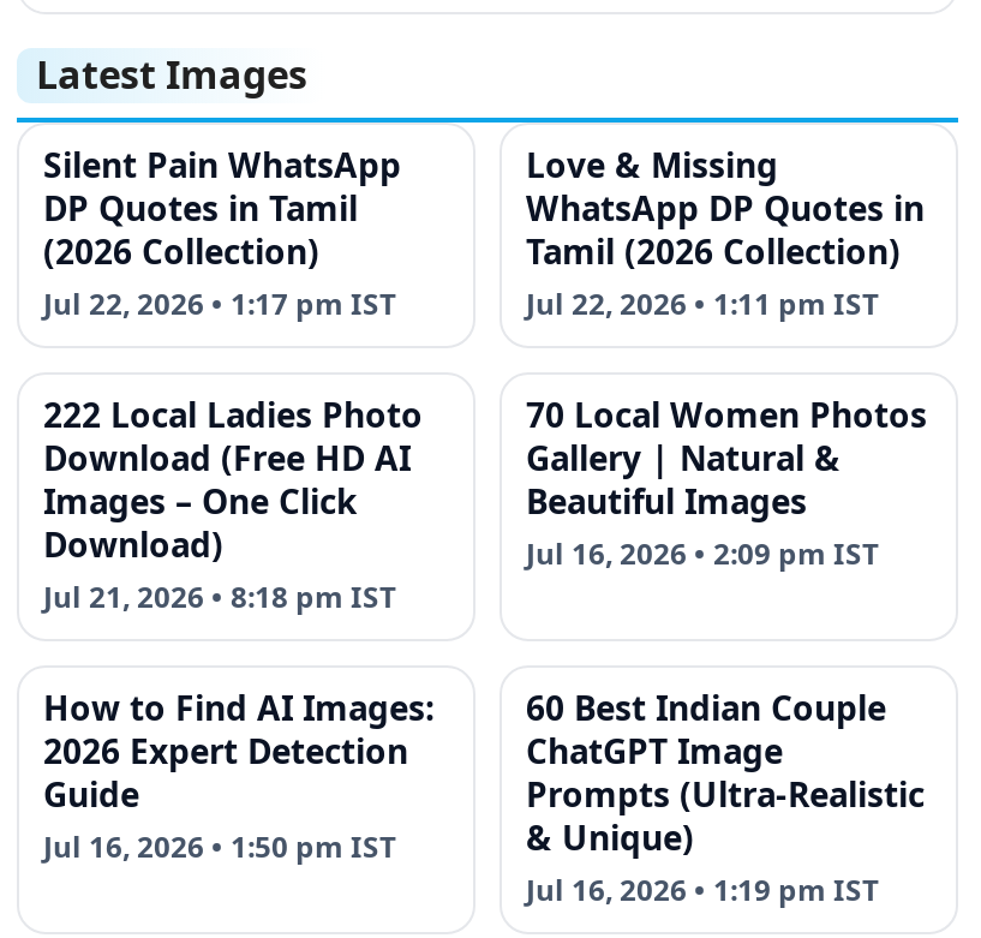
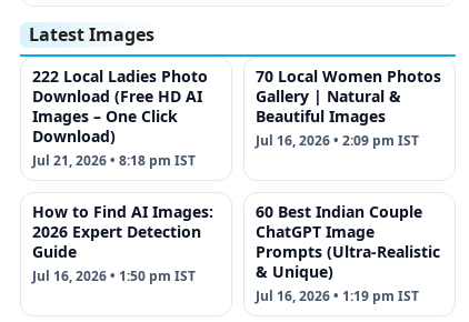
- Silent Pain WhatsApp
- DP Quotes in Tamil
- (2026 Collection)
- Jul 22, 2026 • 1:17 pm IST

- Love & Missing
- WhatsApp DP Quotes in
- Tamil (2026 Collection)
- Jul 22, 2026 • 1:11 pm IST
